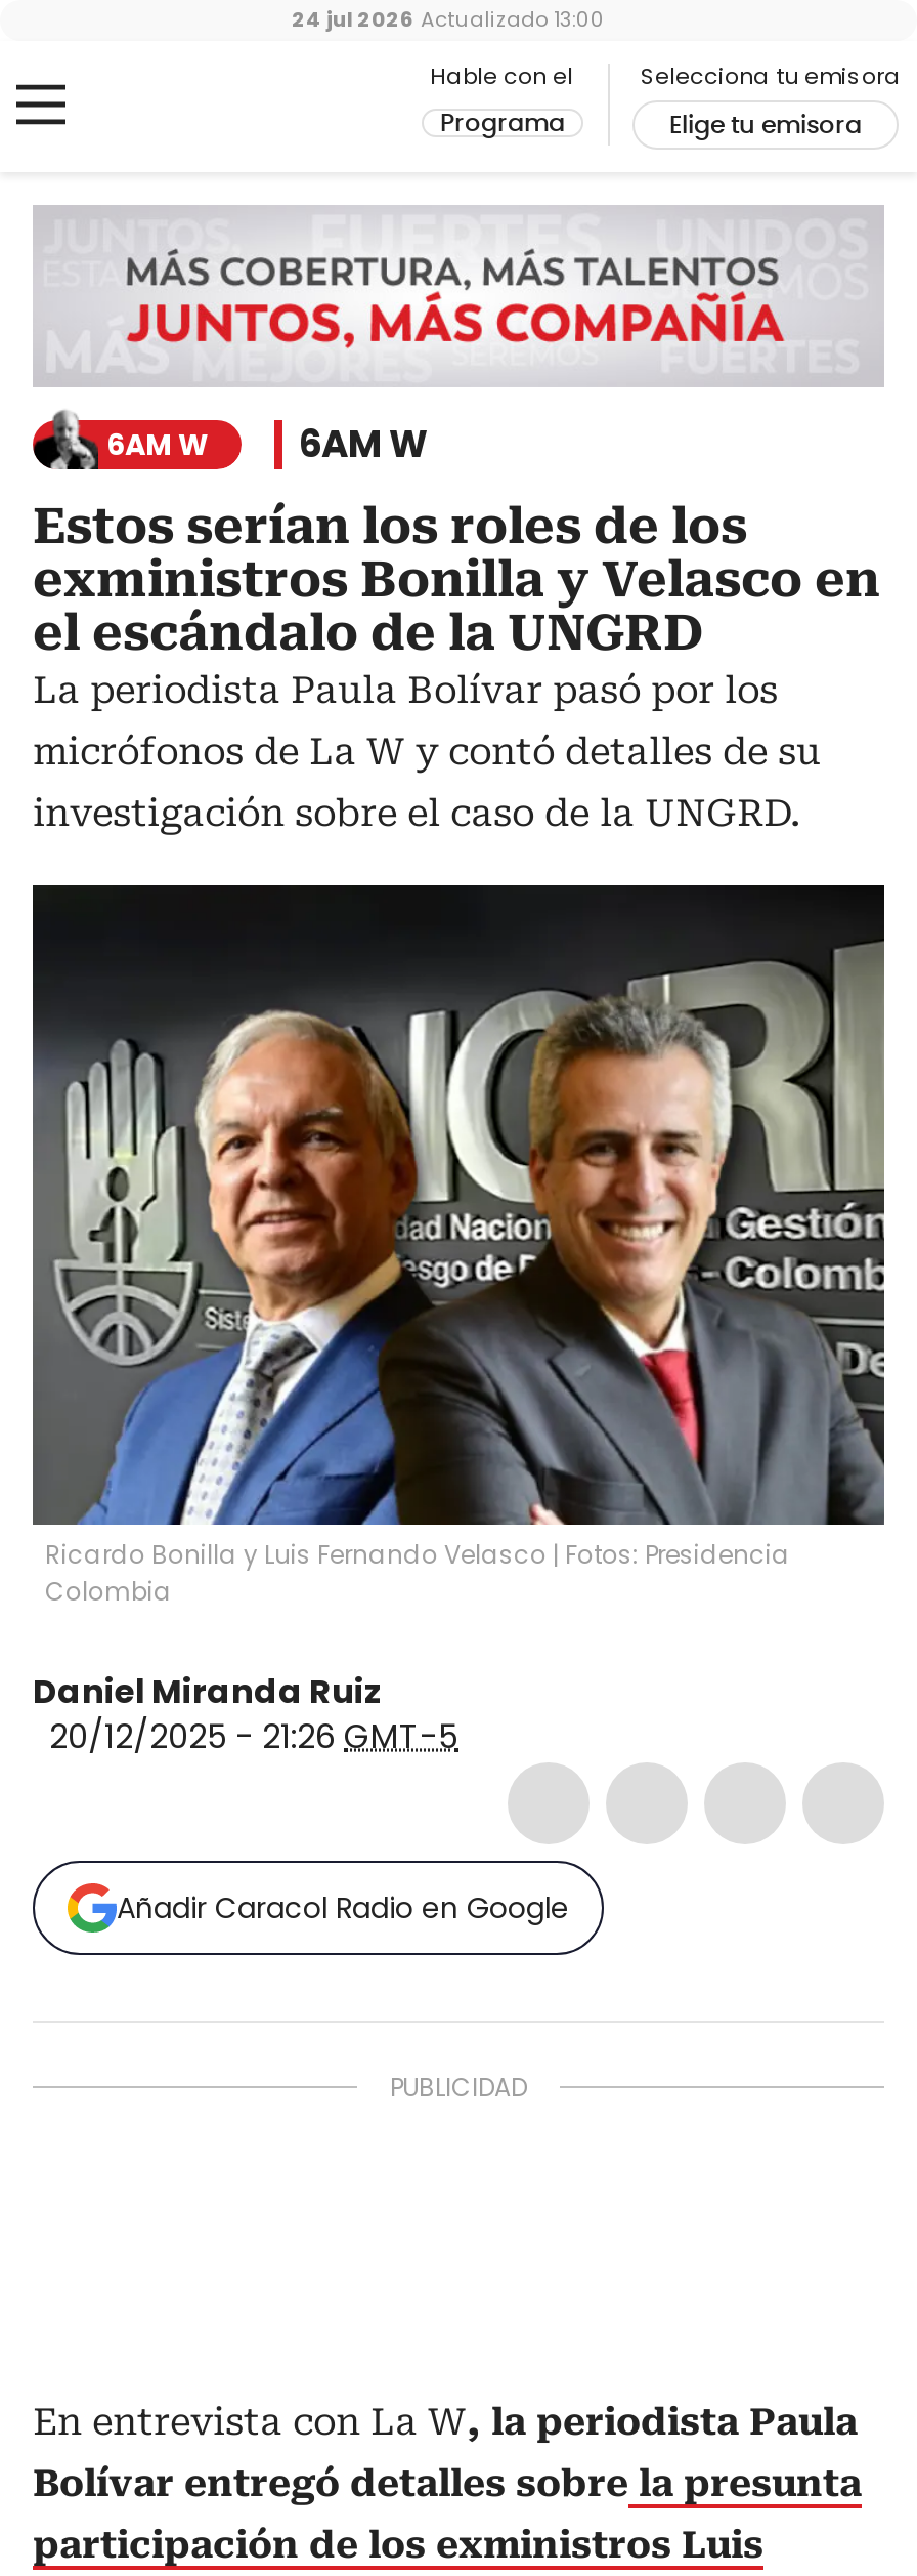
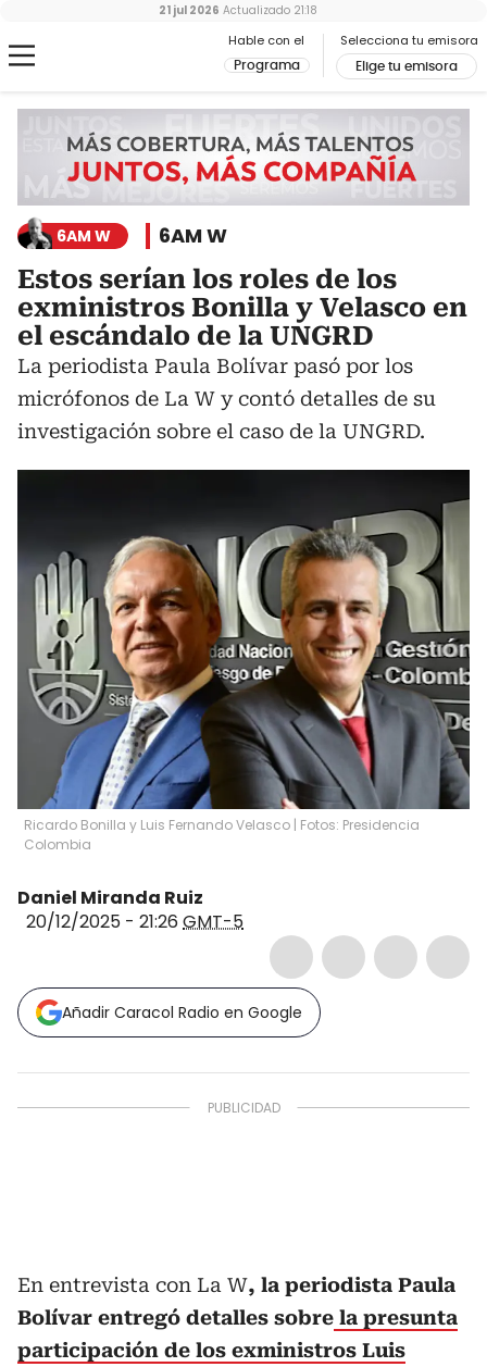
- 24 jul 2026 Actualizado 13:00
+ 21 jul 2026 Actualizado 21:18
